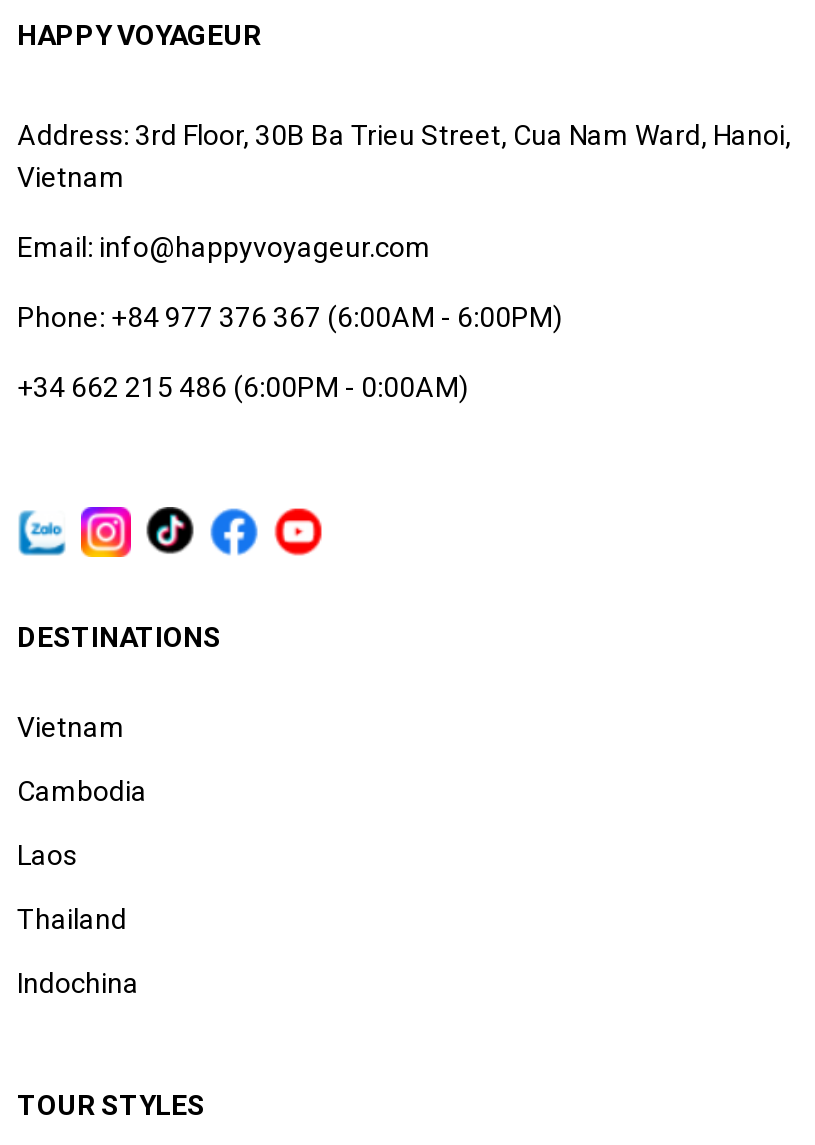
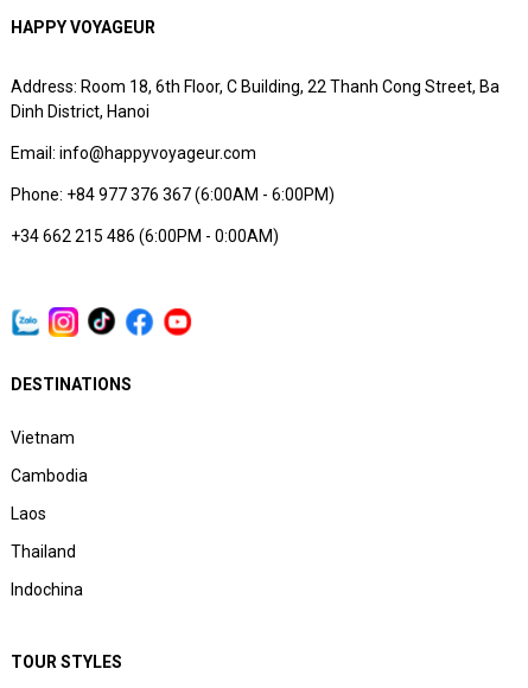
- Address: 3rd Floor, 30B Ba Trieu Street, Cua Nam Ward, Hanoi,
- Vietnam
+ Address: Room 18, 6th Floor, C Building, 22 Thanh Cong Street, Ba
+ Dinh District, Hanoi
